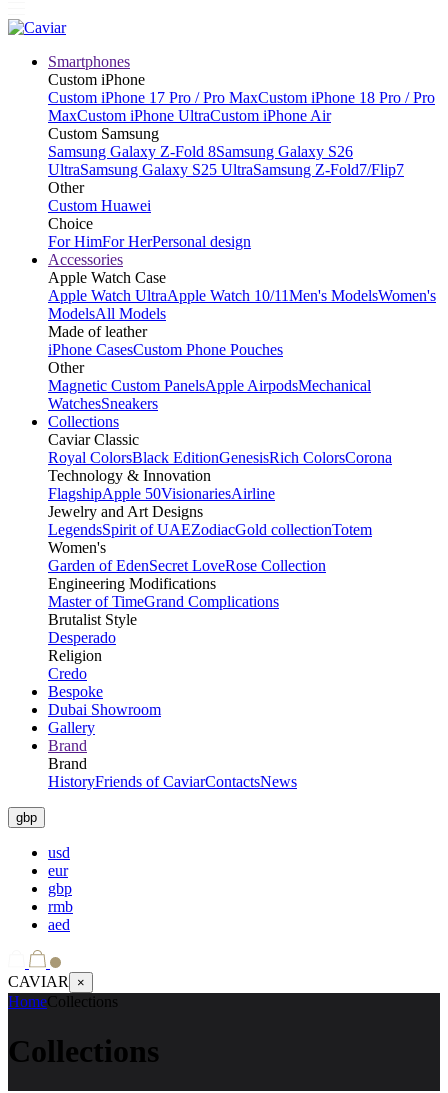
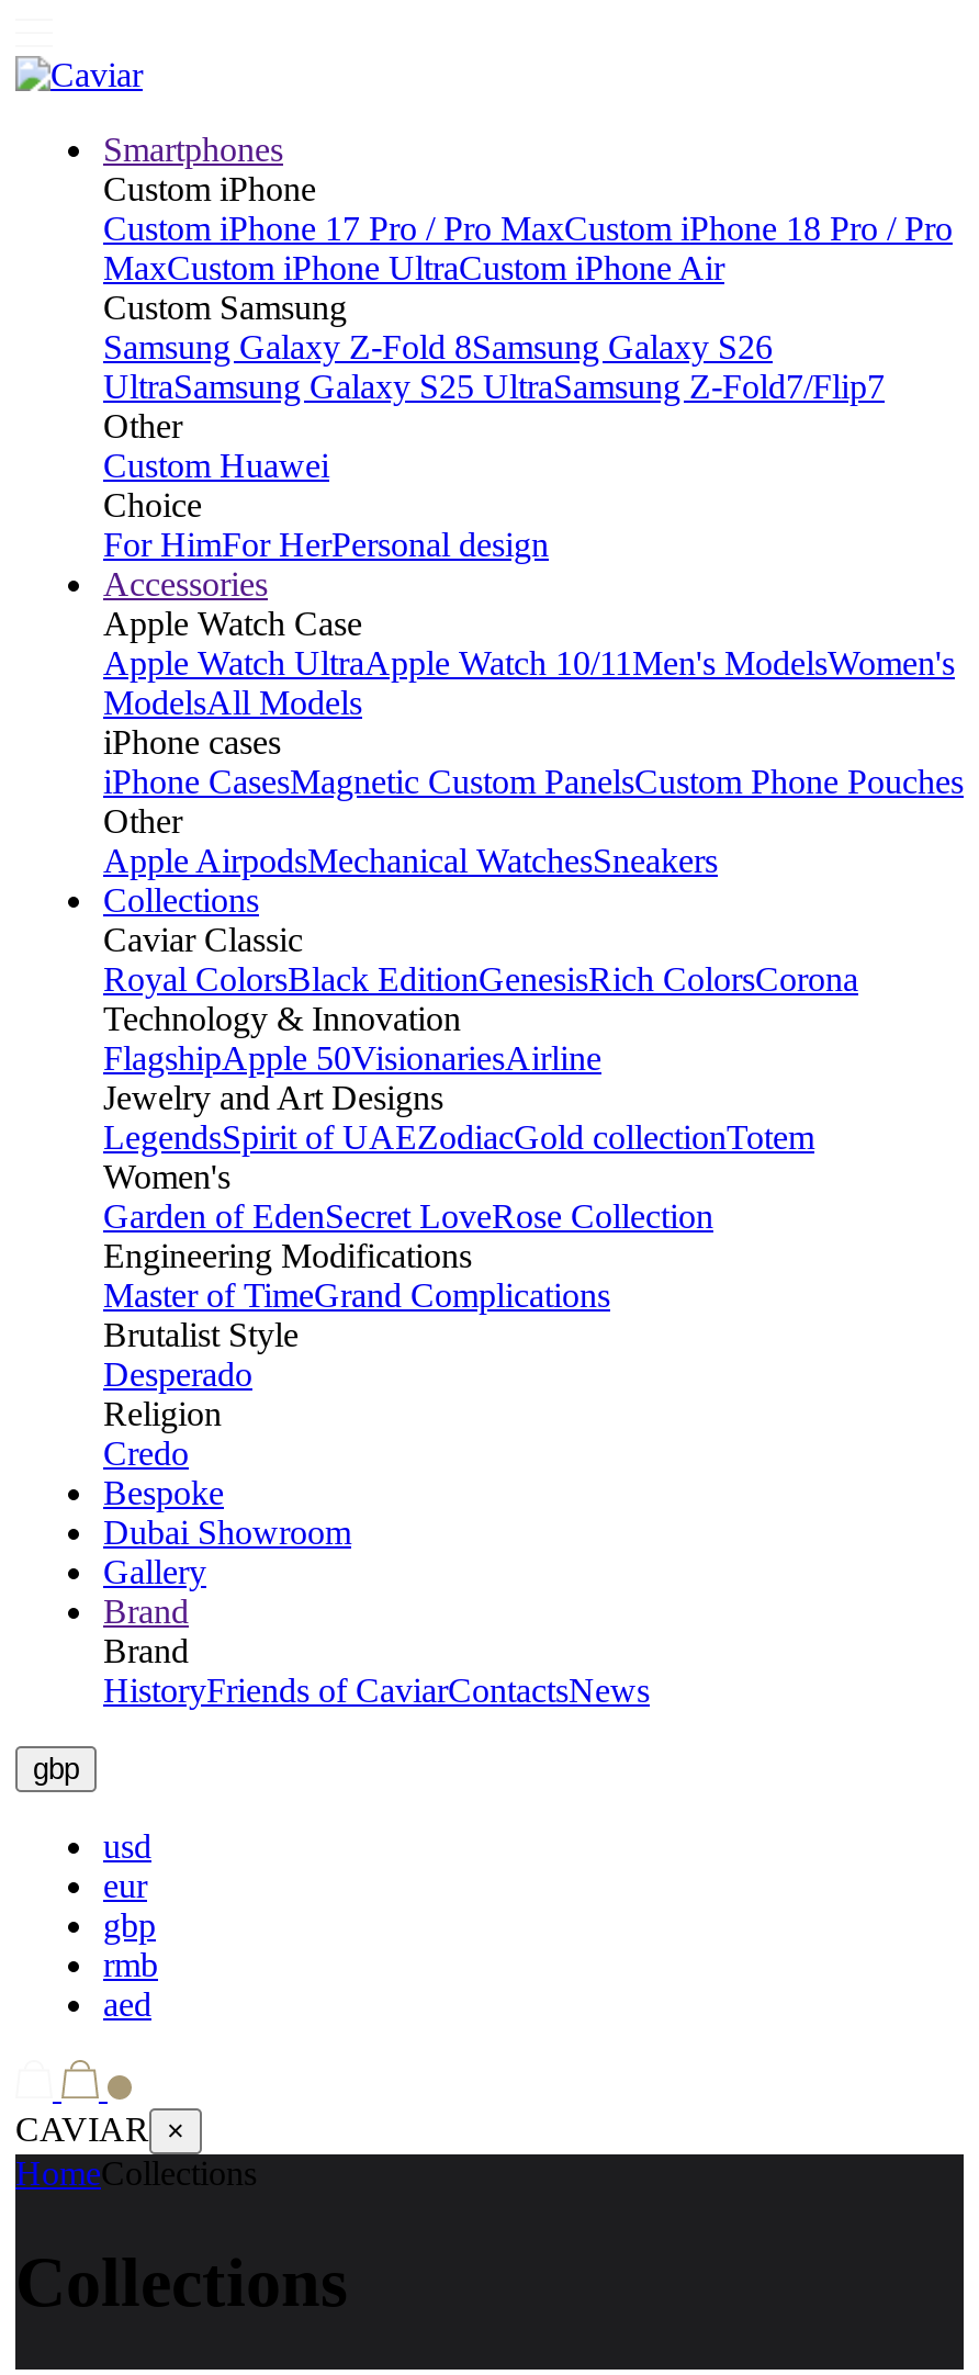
- Made of leather
- iPhone CasesCustom Phone Pouches
+ iPhone cases
+ iPhone CasesMagnetic Custom PanelsCustom Phone Pouches

- Magnetic Custom PanelsApple AirpodsMechanical
- WatchesSneakers
+ Apple AirpodsMechanical WatchesSneakers
